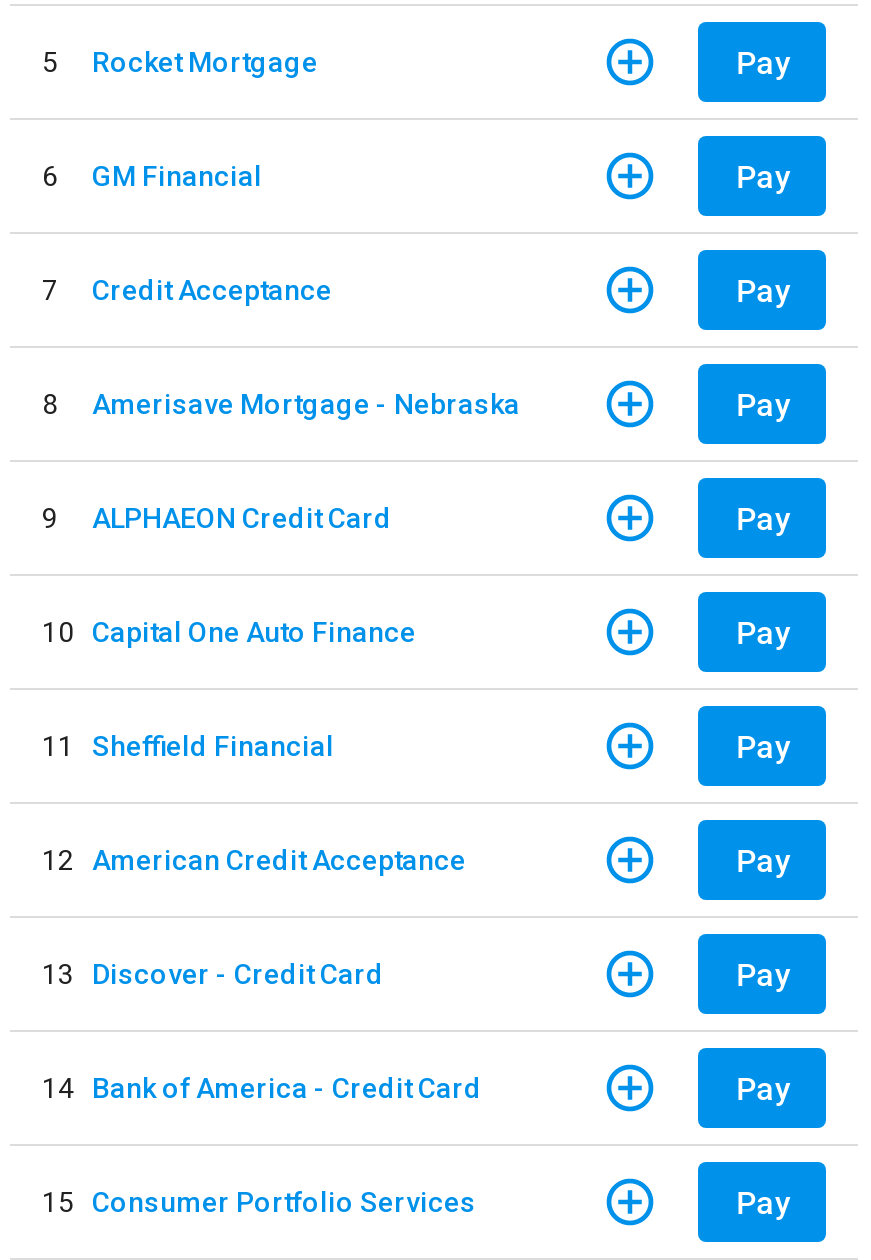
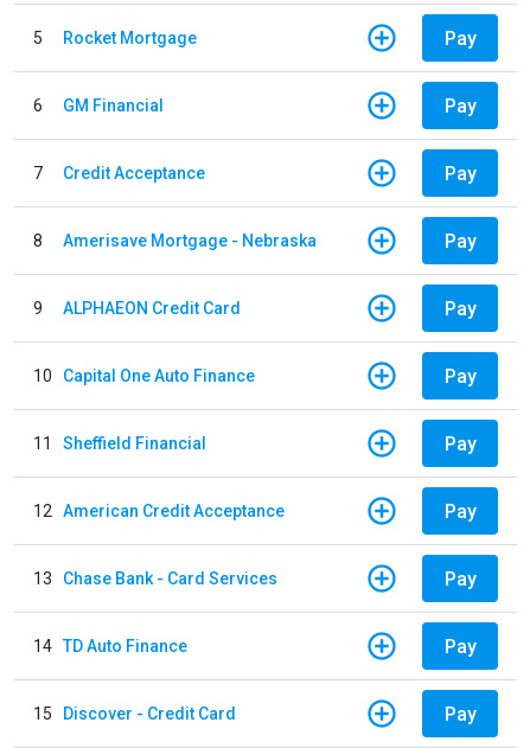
- 13 Discover - Credit Card
+ 13 Chase Bank - Card Services

- 14 Bank of America - Credit Card
+ 14 TD Auto Finance

- 15 Consumer Portfolio Services
+ 15 Discover - Credit Card
